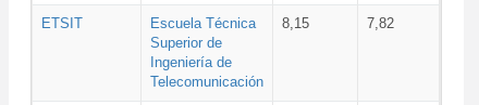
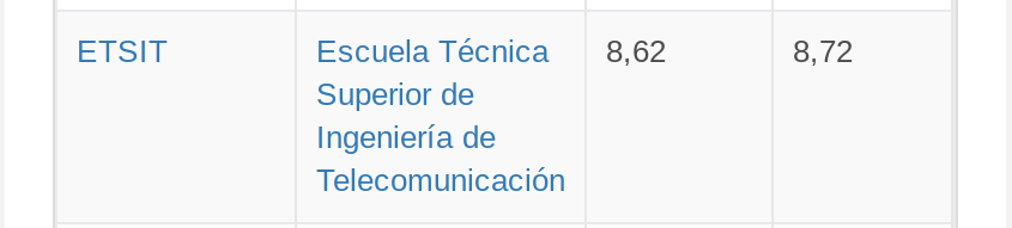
- Escuela Técnica 8,15
+ Escuela Técnica 8,62

- 7,82
+ 8,72
